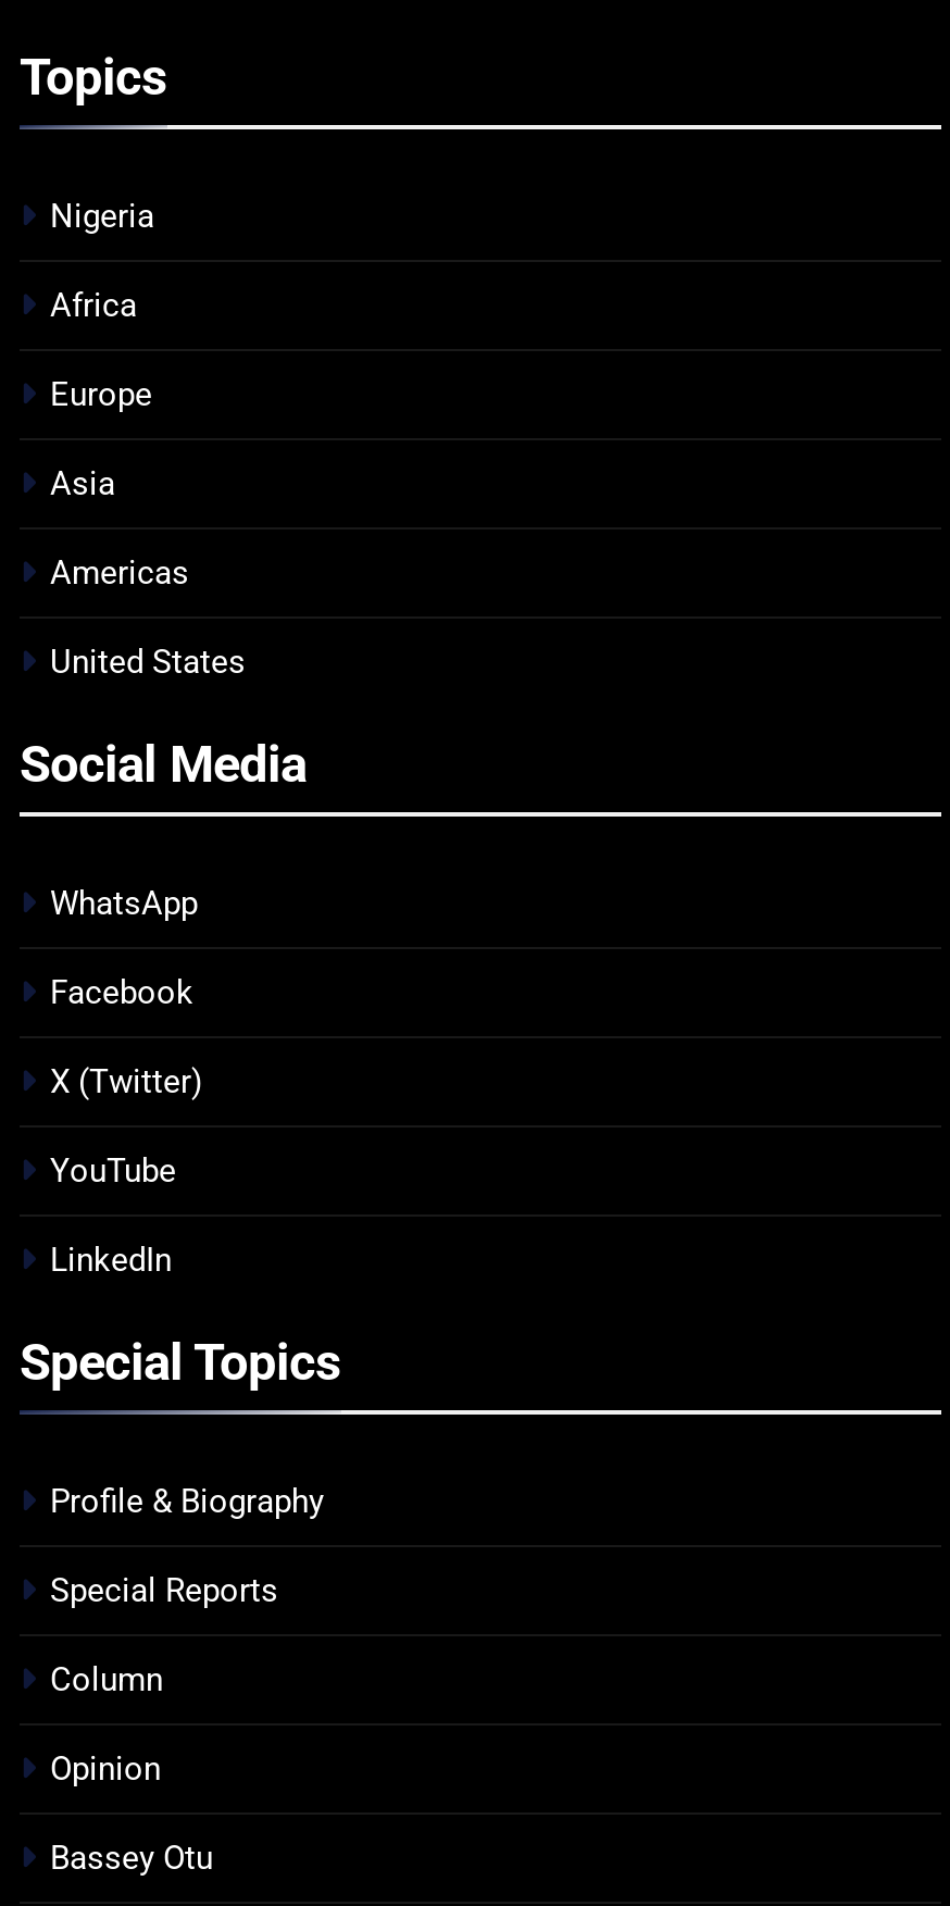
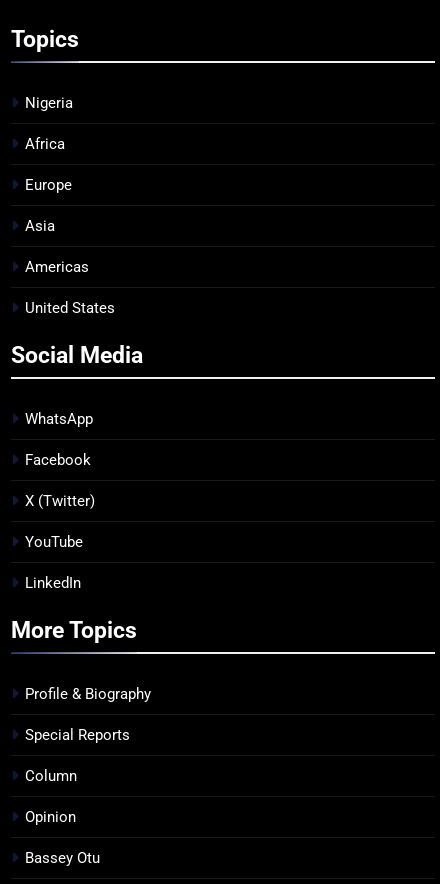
- Special Topics
+ More Topics
